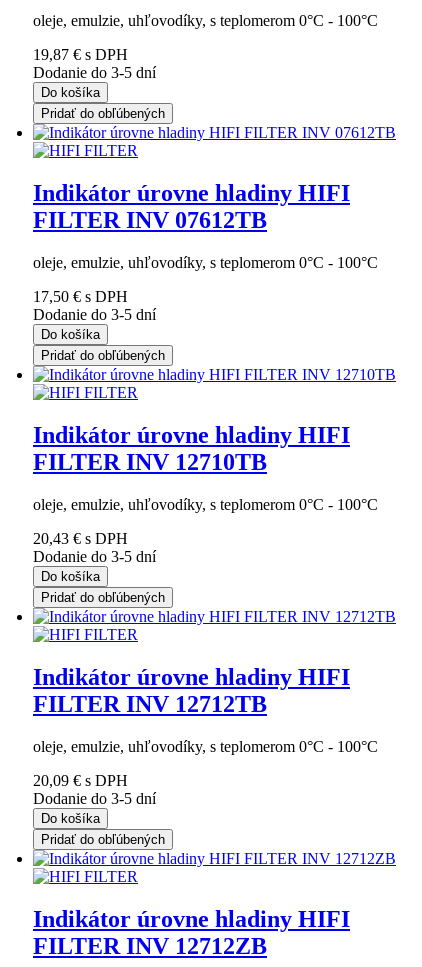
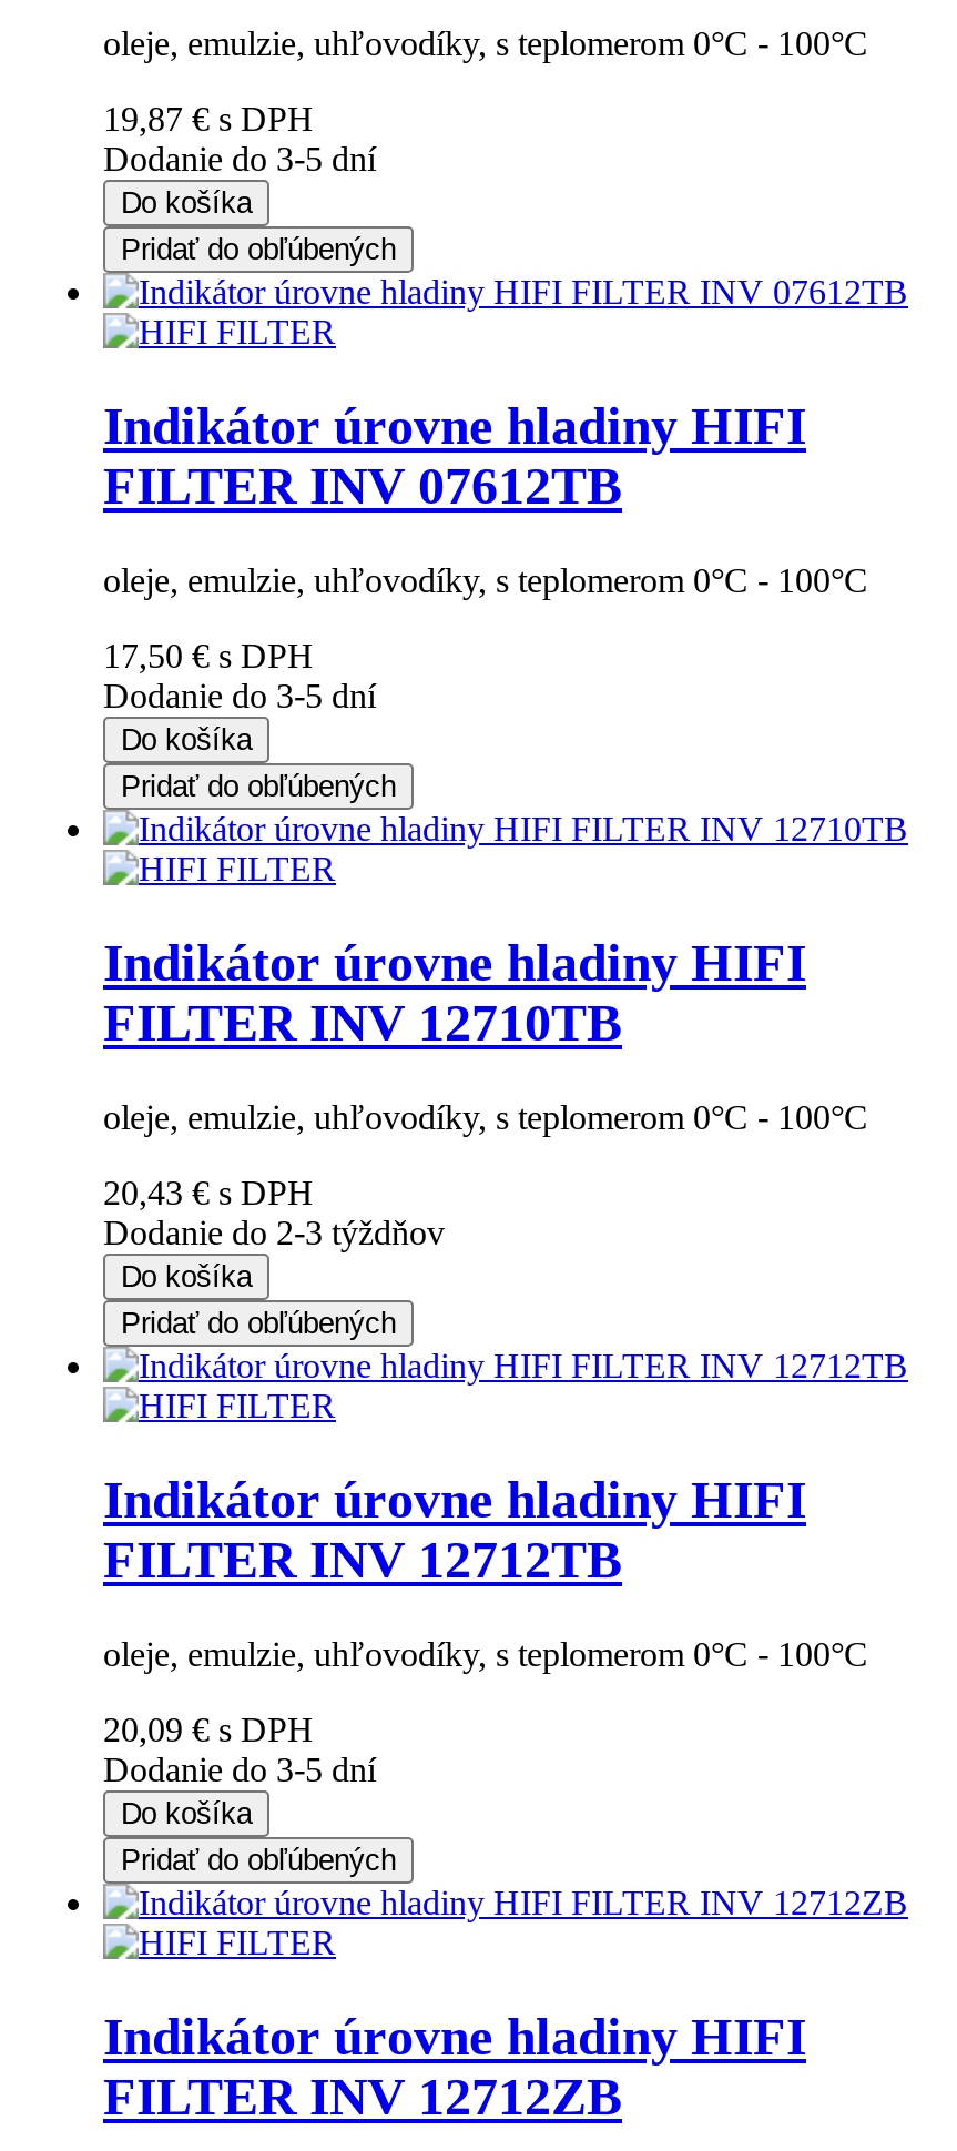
- Dodanie do 3-5 dní
+ Dodanie do 2-3 týždňov
